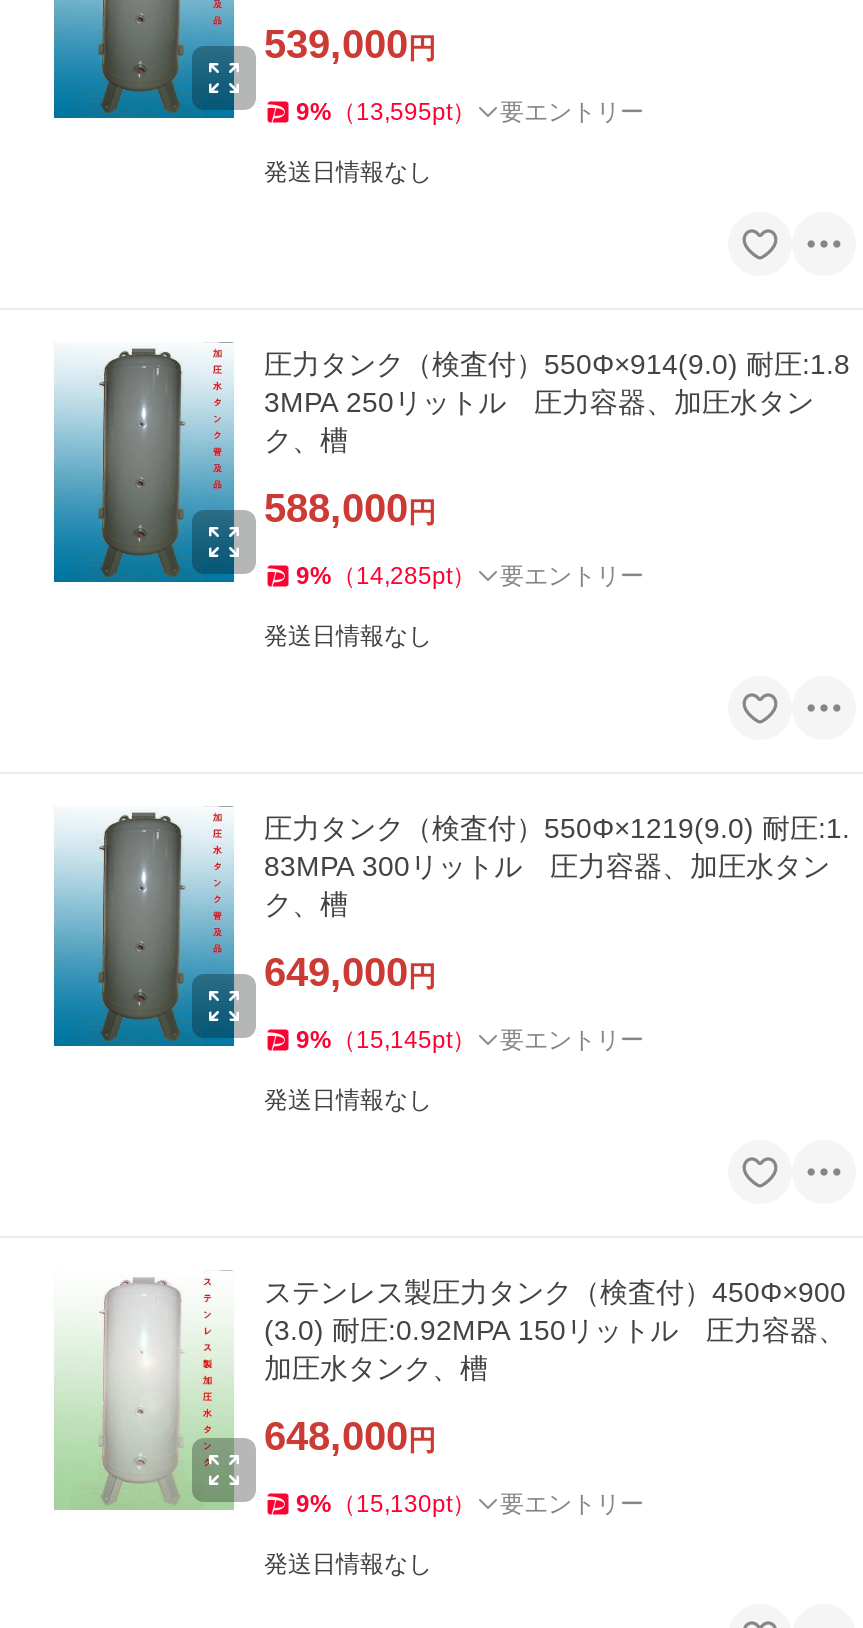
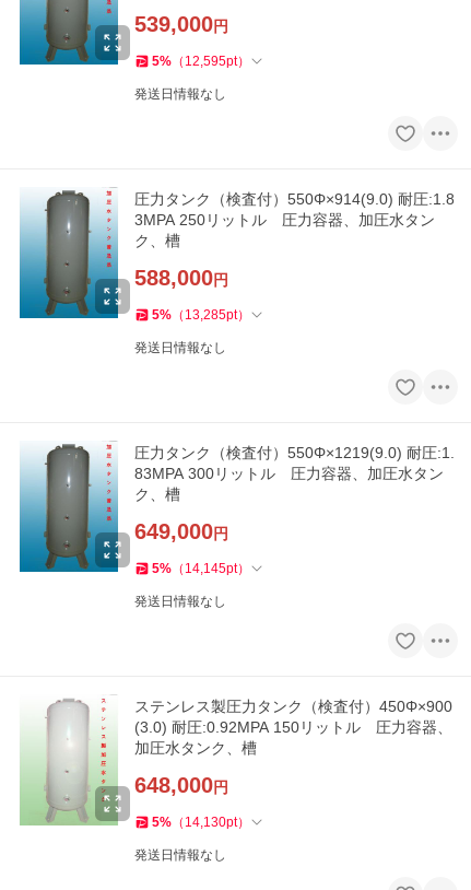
- 9%（13,595pt）
- 要エントリー
+ 5%（12,595pt）

- 9%（14,285pt）
- 要エントリー
+ 5%（13,285pt）

- 9%（15,145pt）
- 要エントリー
+ 5%（14,145pt）

- 9%（15,130pt）
- 要エントリー
+ 5%（14,130pt）
